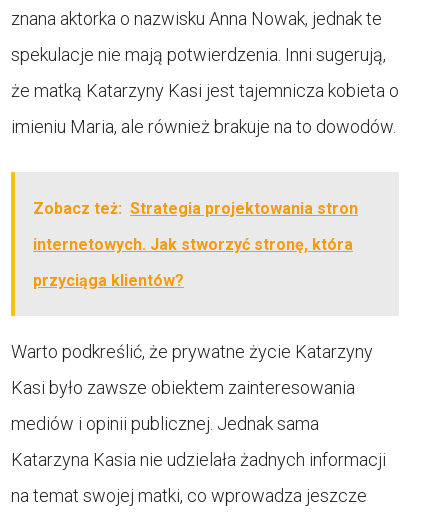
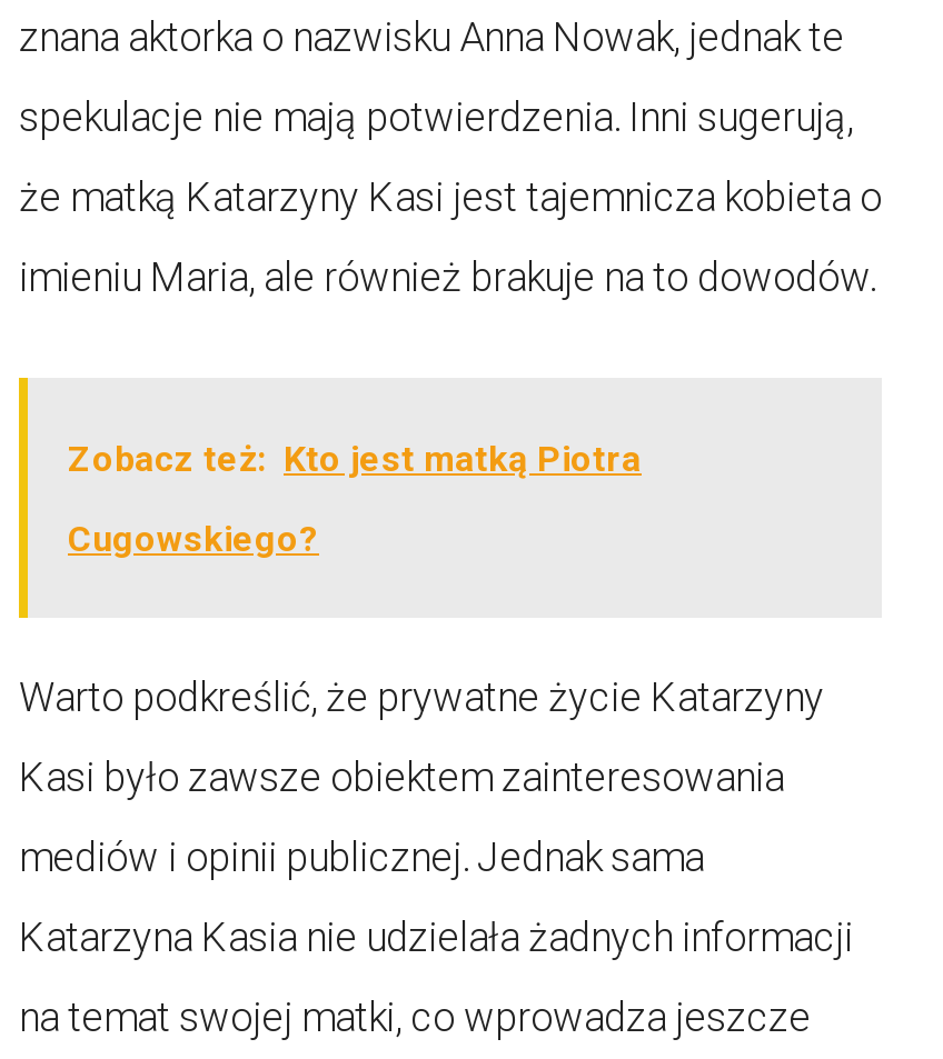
- Zobacz też: Strategia projektowania stron
- internetowych. Jak stworzyć stronę, która
- przyciąga klientów?
+ Zobacz też: Kto jest matką Piotra
+ Cugowskiego?
